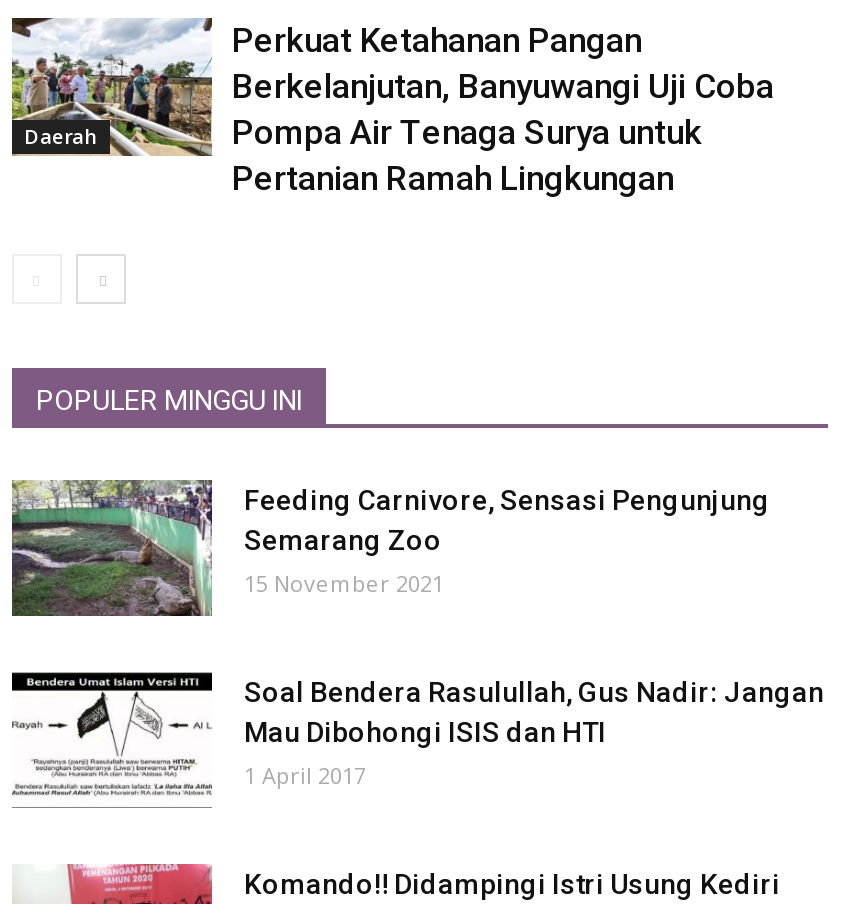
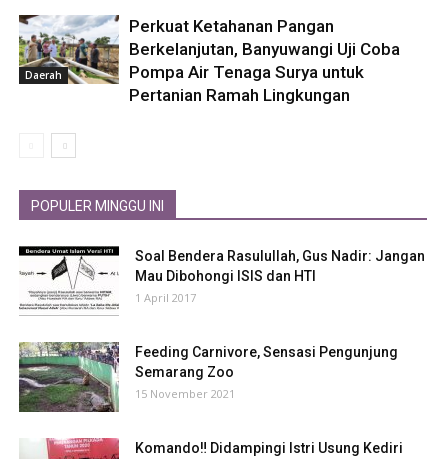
moved down: [image] | Feeding Carnivore, Sensasi Pengunjung | Semarang Zoo | 15 November 2021

moved up: [image] | Soal Bendera Rasulullah, Gus Nadir: Jangan | Mau Dibohongi ISIS dan HTI | 1 April 2017
